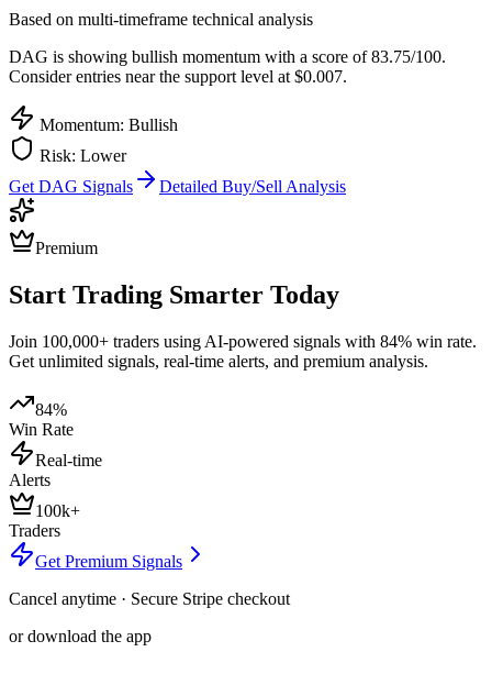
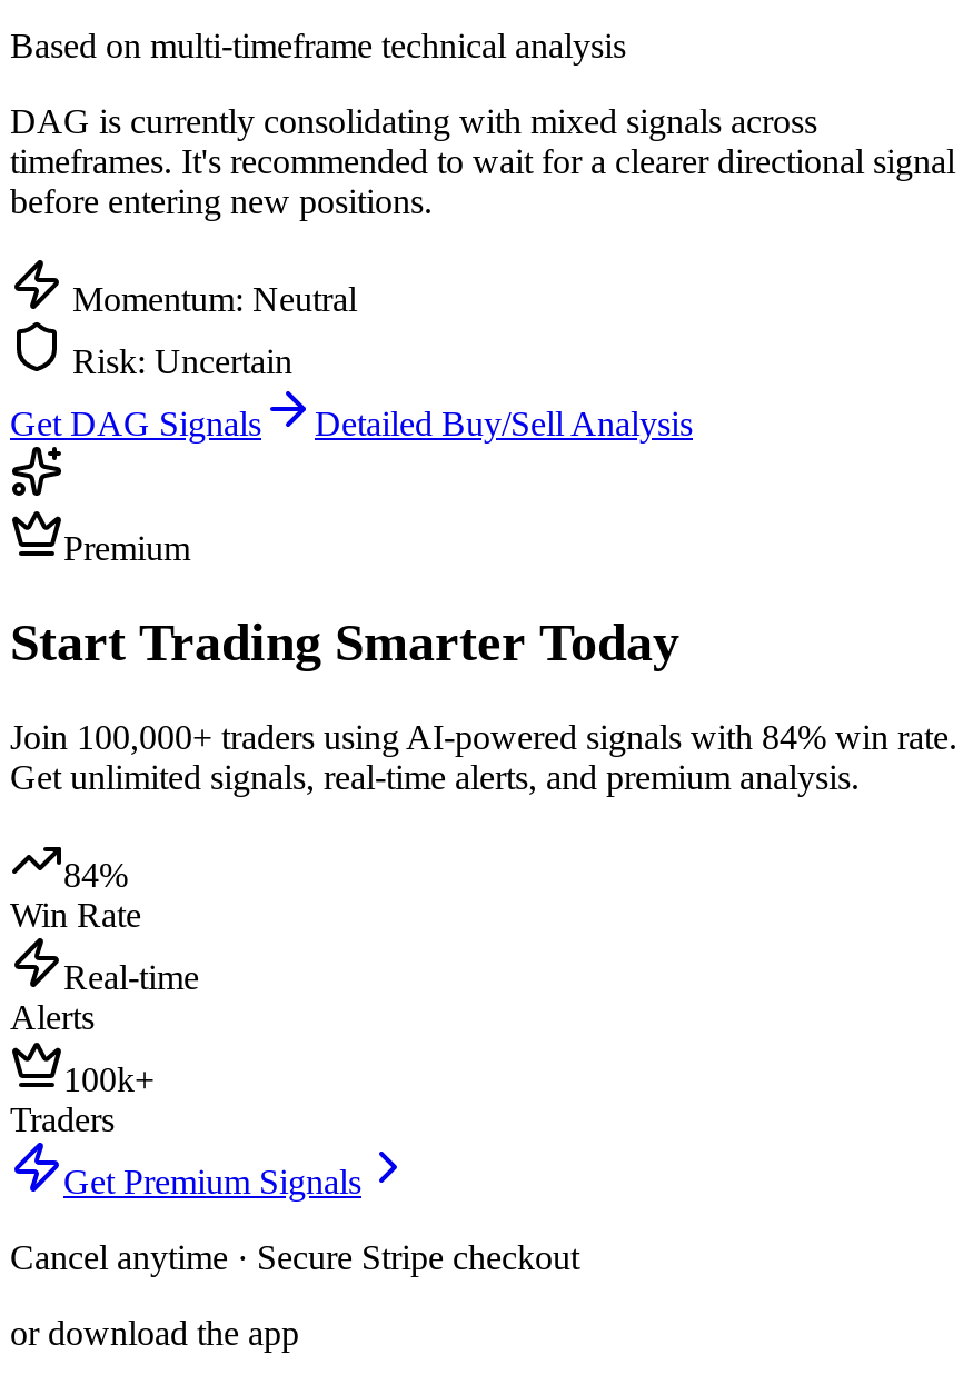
- DAG is showing bullish momentum with a score of 83.75/100.
- Consider entries near the support level at $0.007.
+ DAG is currently consolidating with mixed signals across
+ timeframes. It's recommended to wait for a clearer directional signal
+ before entering new positions.

- Momentum: Bullish
+ Momentum: Neutral

- Risk: Lower
+ Risk: Uncertain
